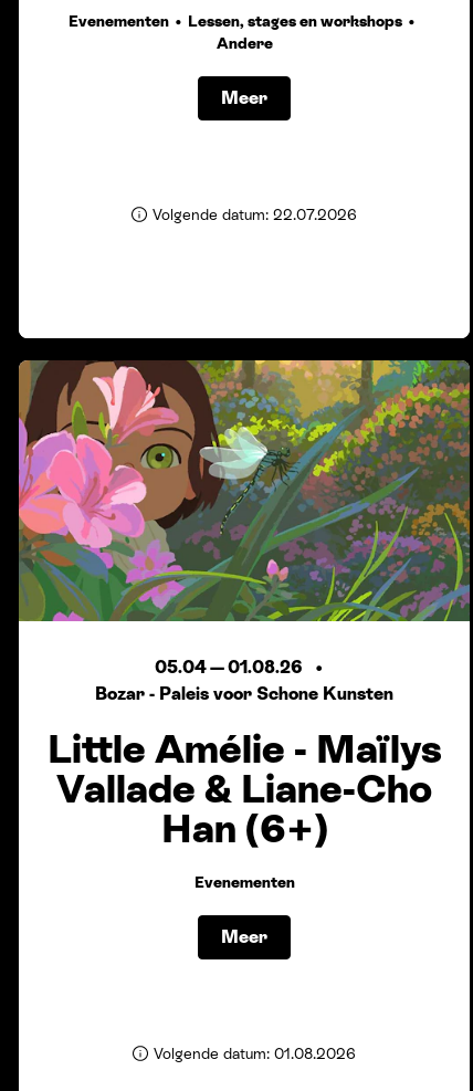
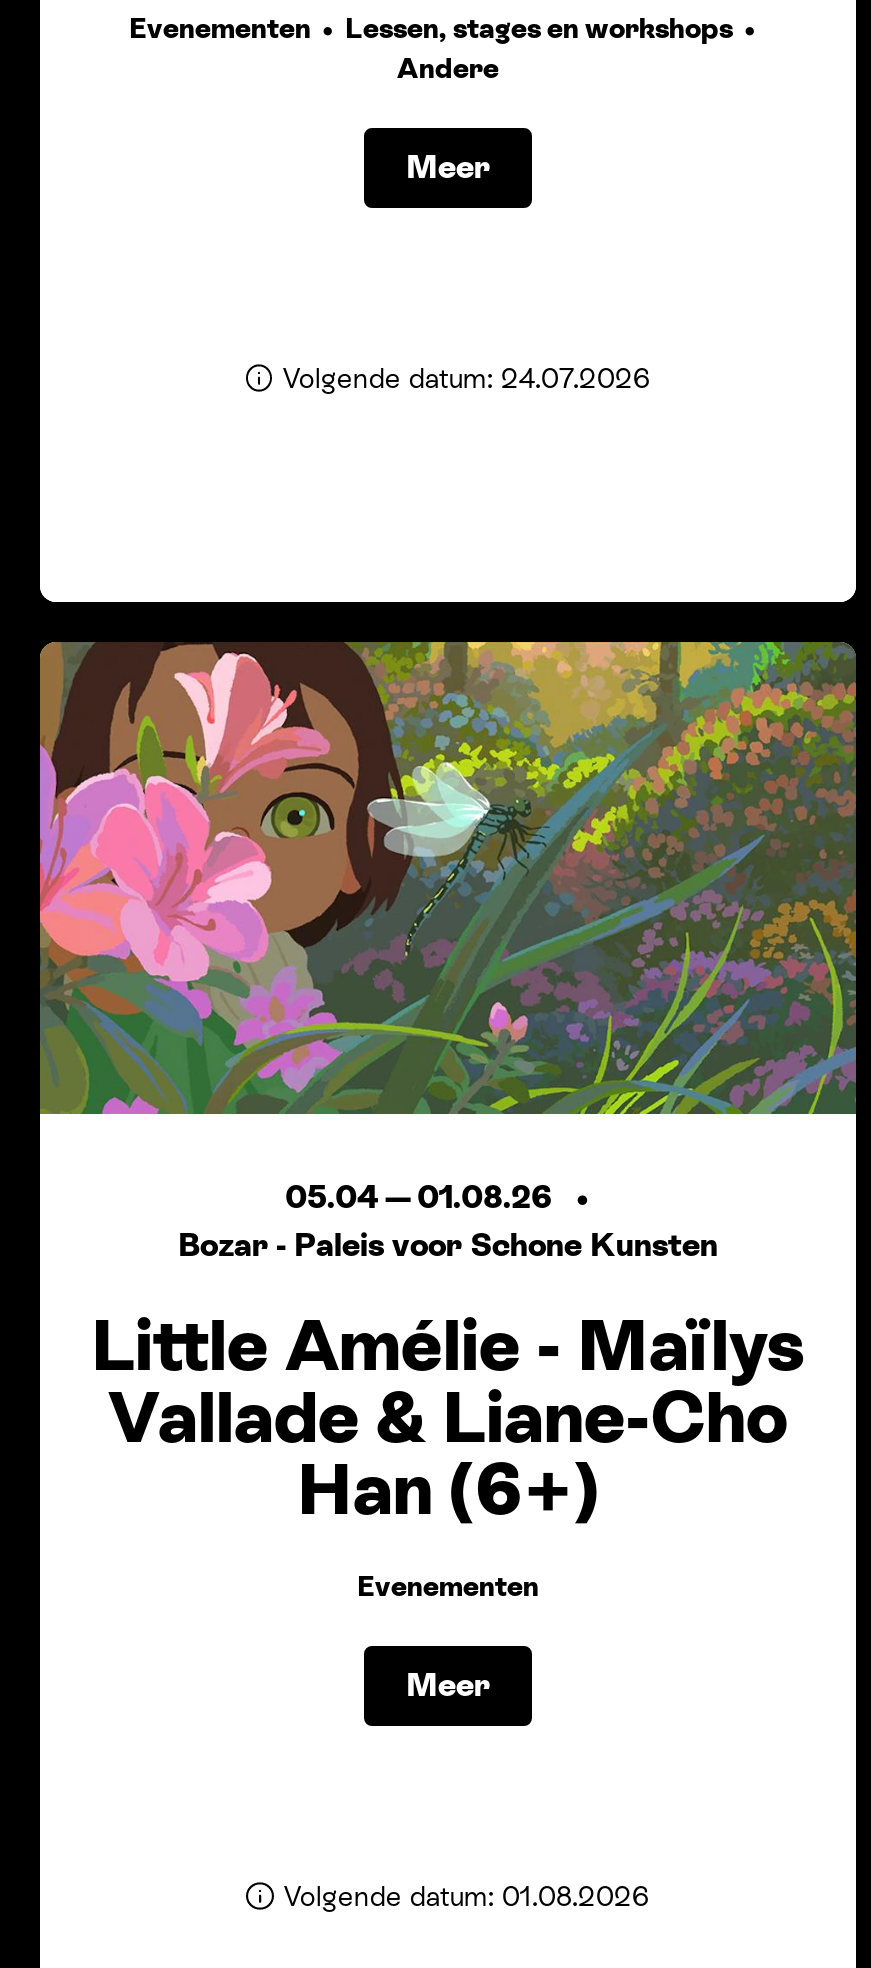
- Volgende datum: 22.07.2026
+ Volgende datum: 24.07.2026
